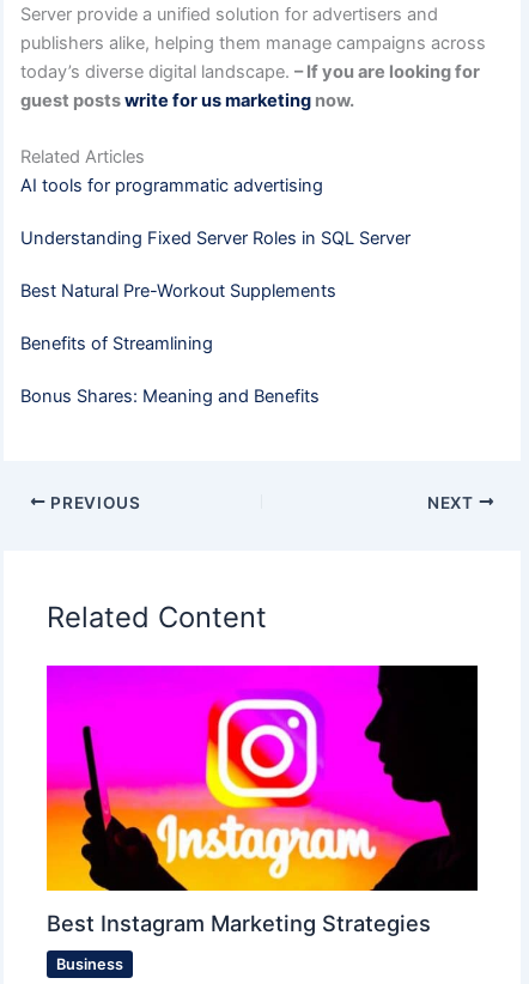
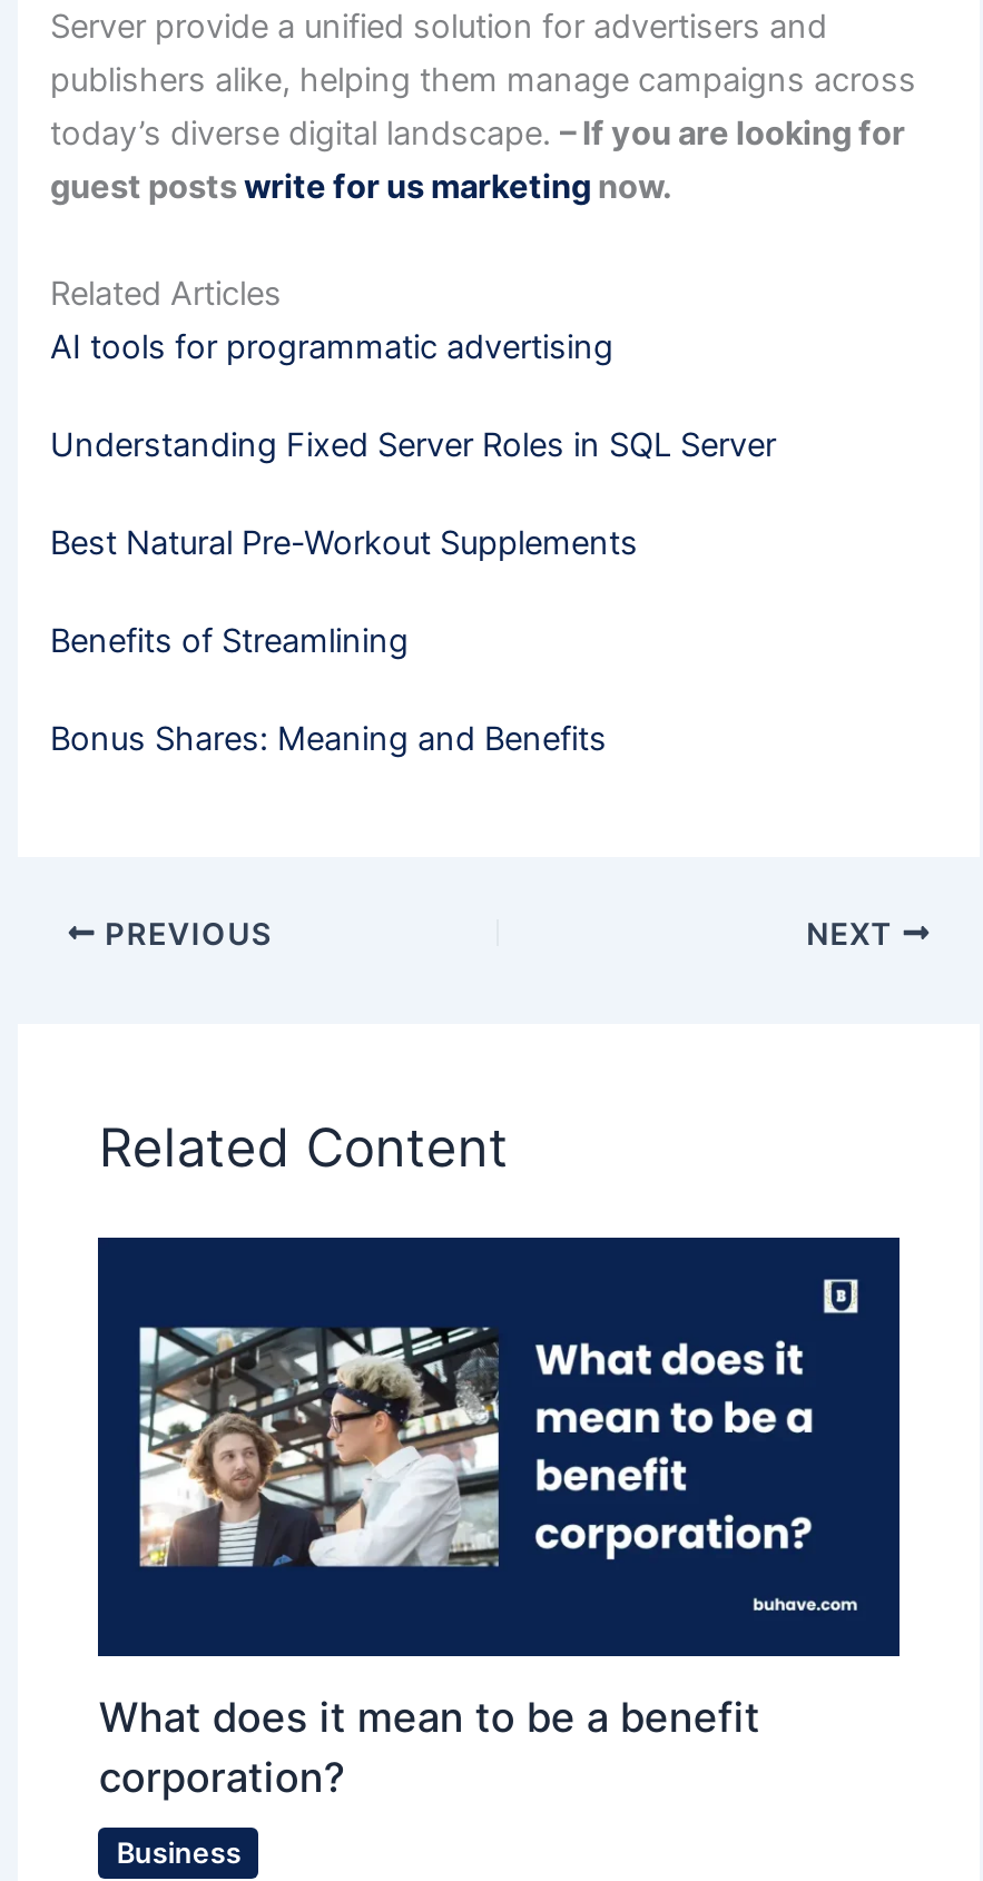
- [image]
- Best Instagram Marketing Strategies
+ [image]
+ What does it mean to be a benefit
+ corporation?
